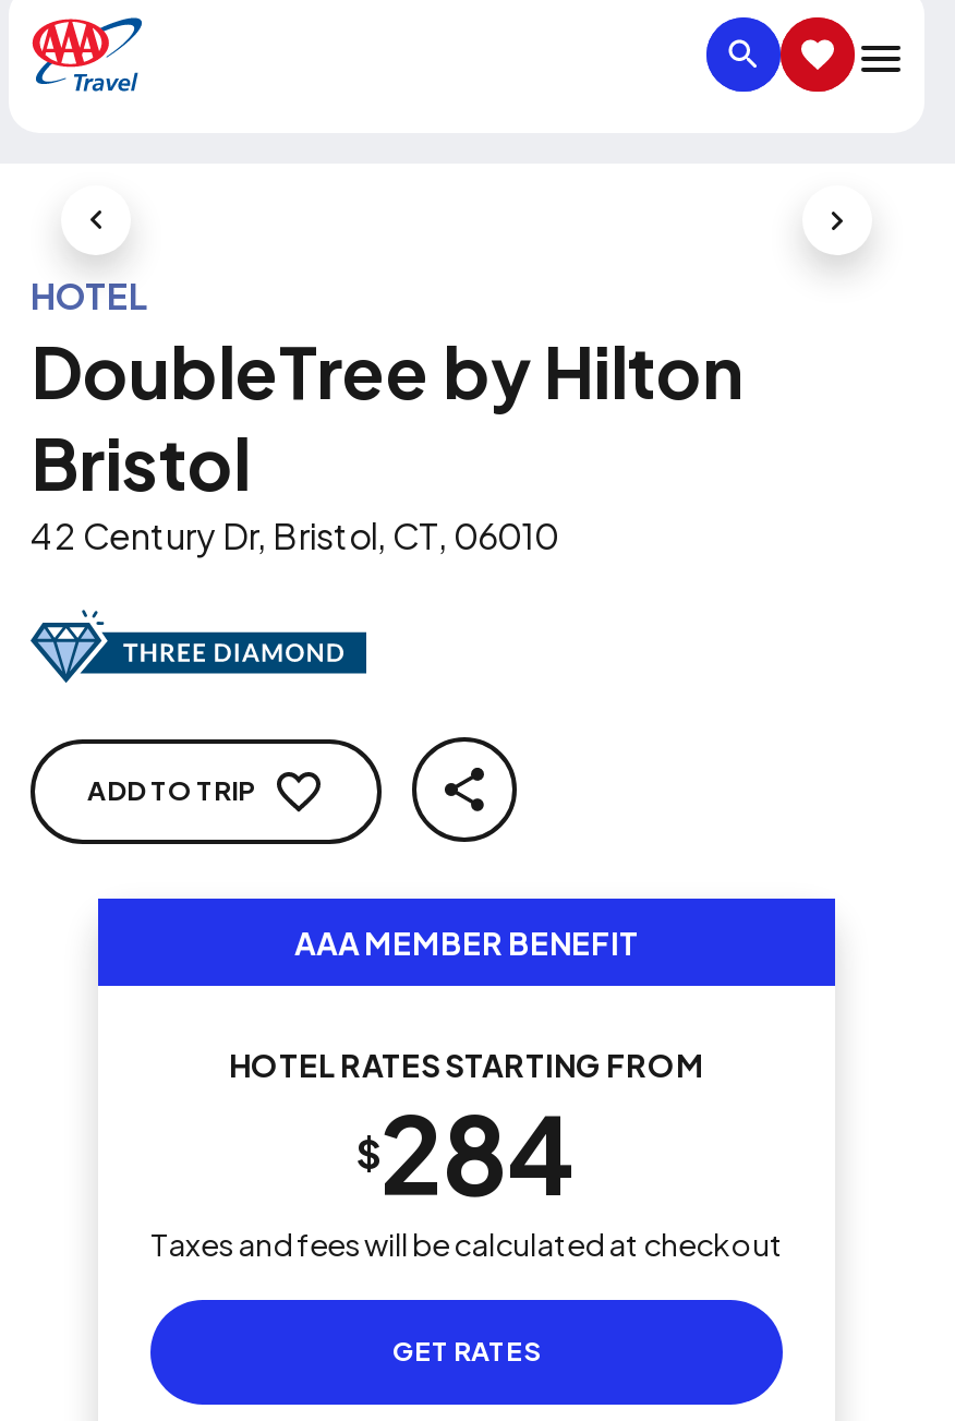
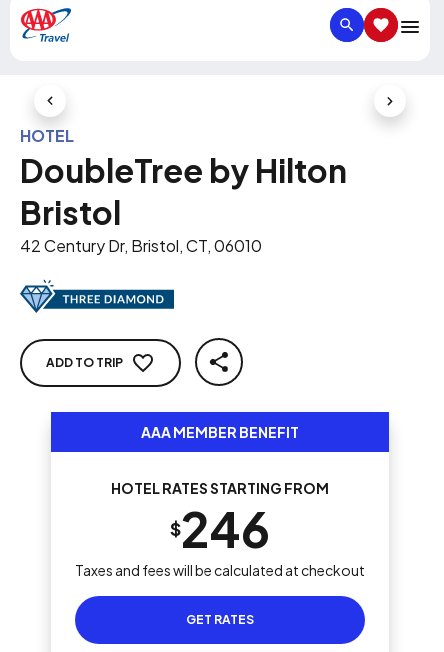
- $284
+ $246
